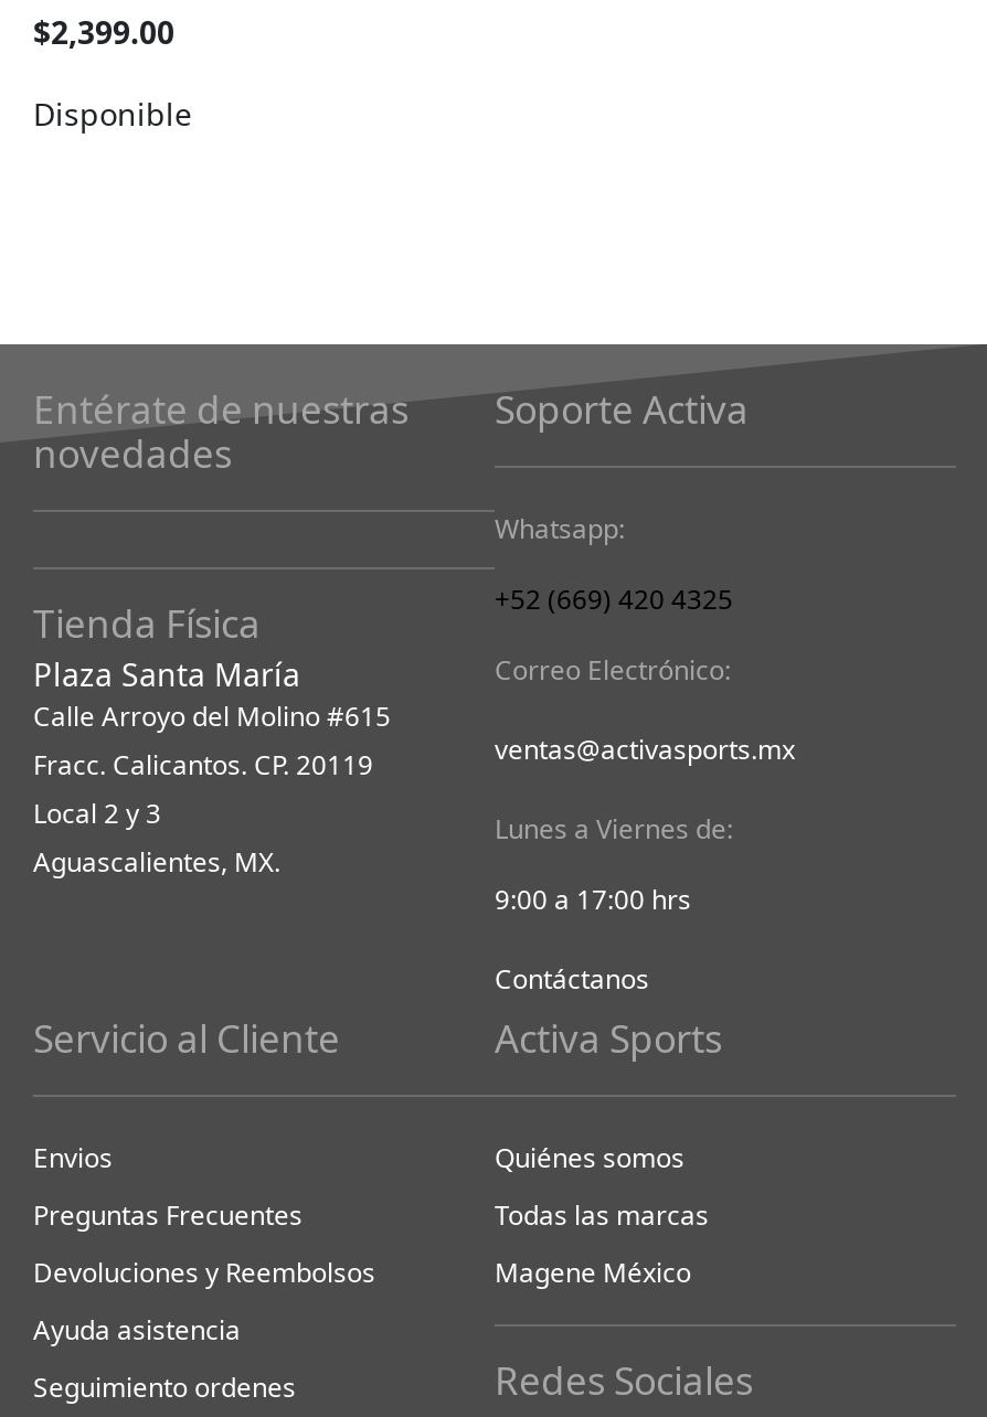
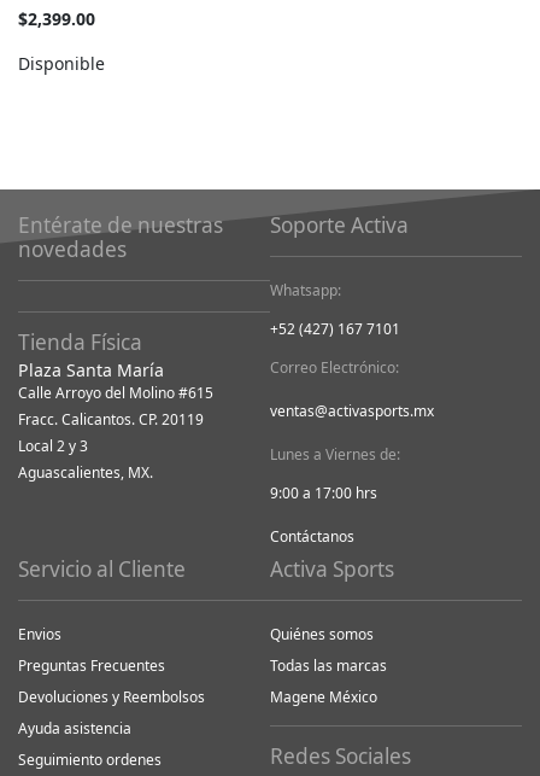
- +52 (669) 420 4325
+ +52 (427) 167 7101
